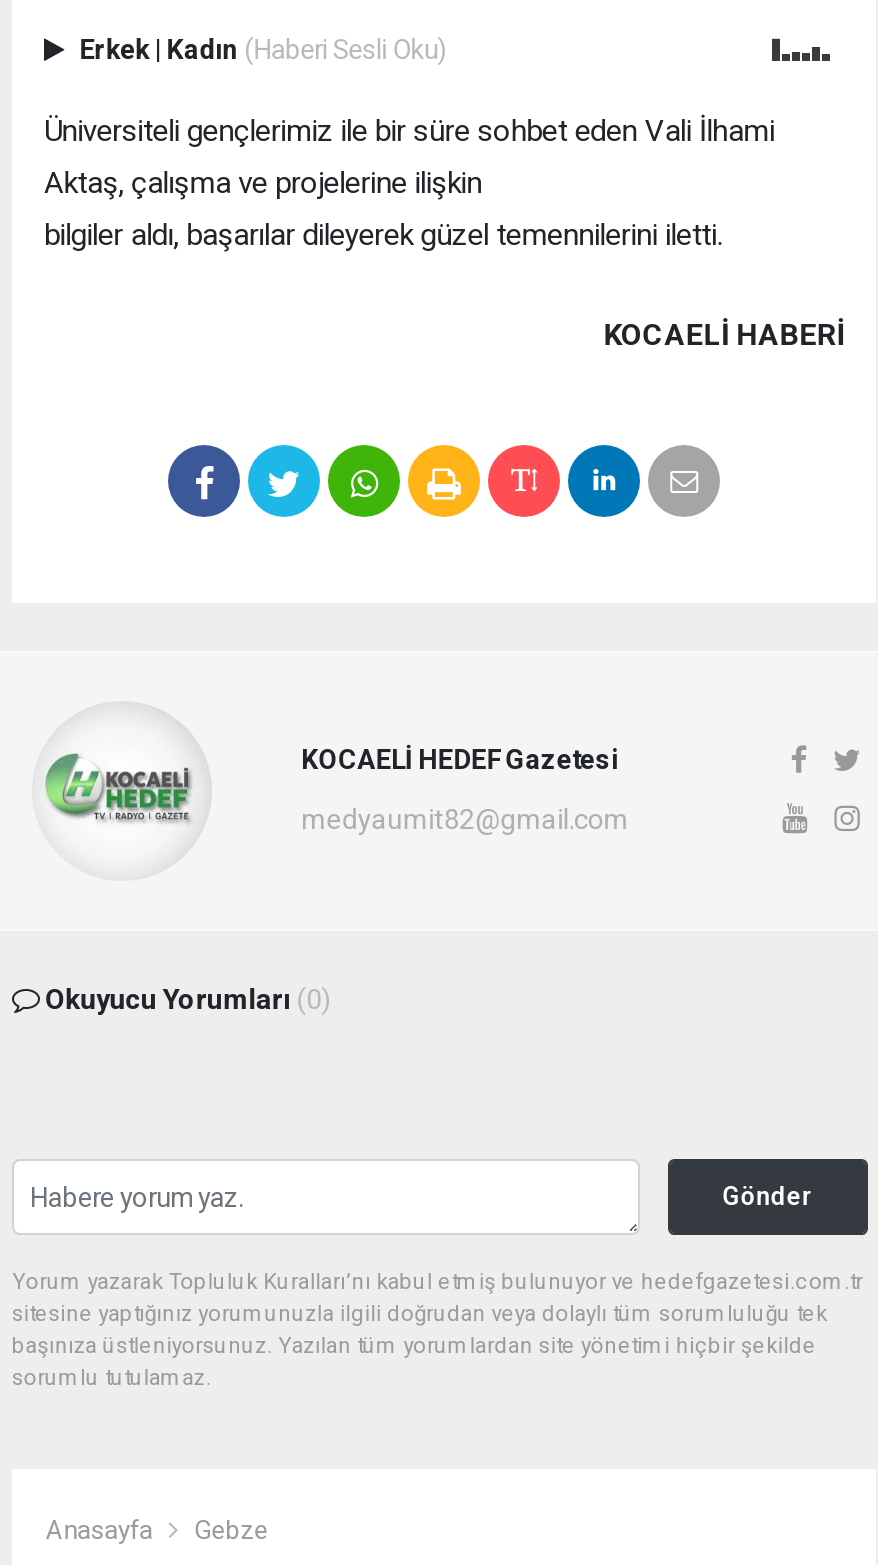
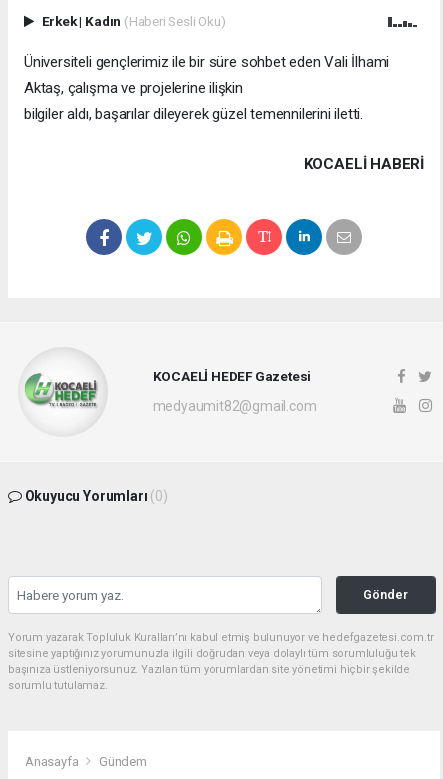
- Gebze
+ Gündem
